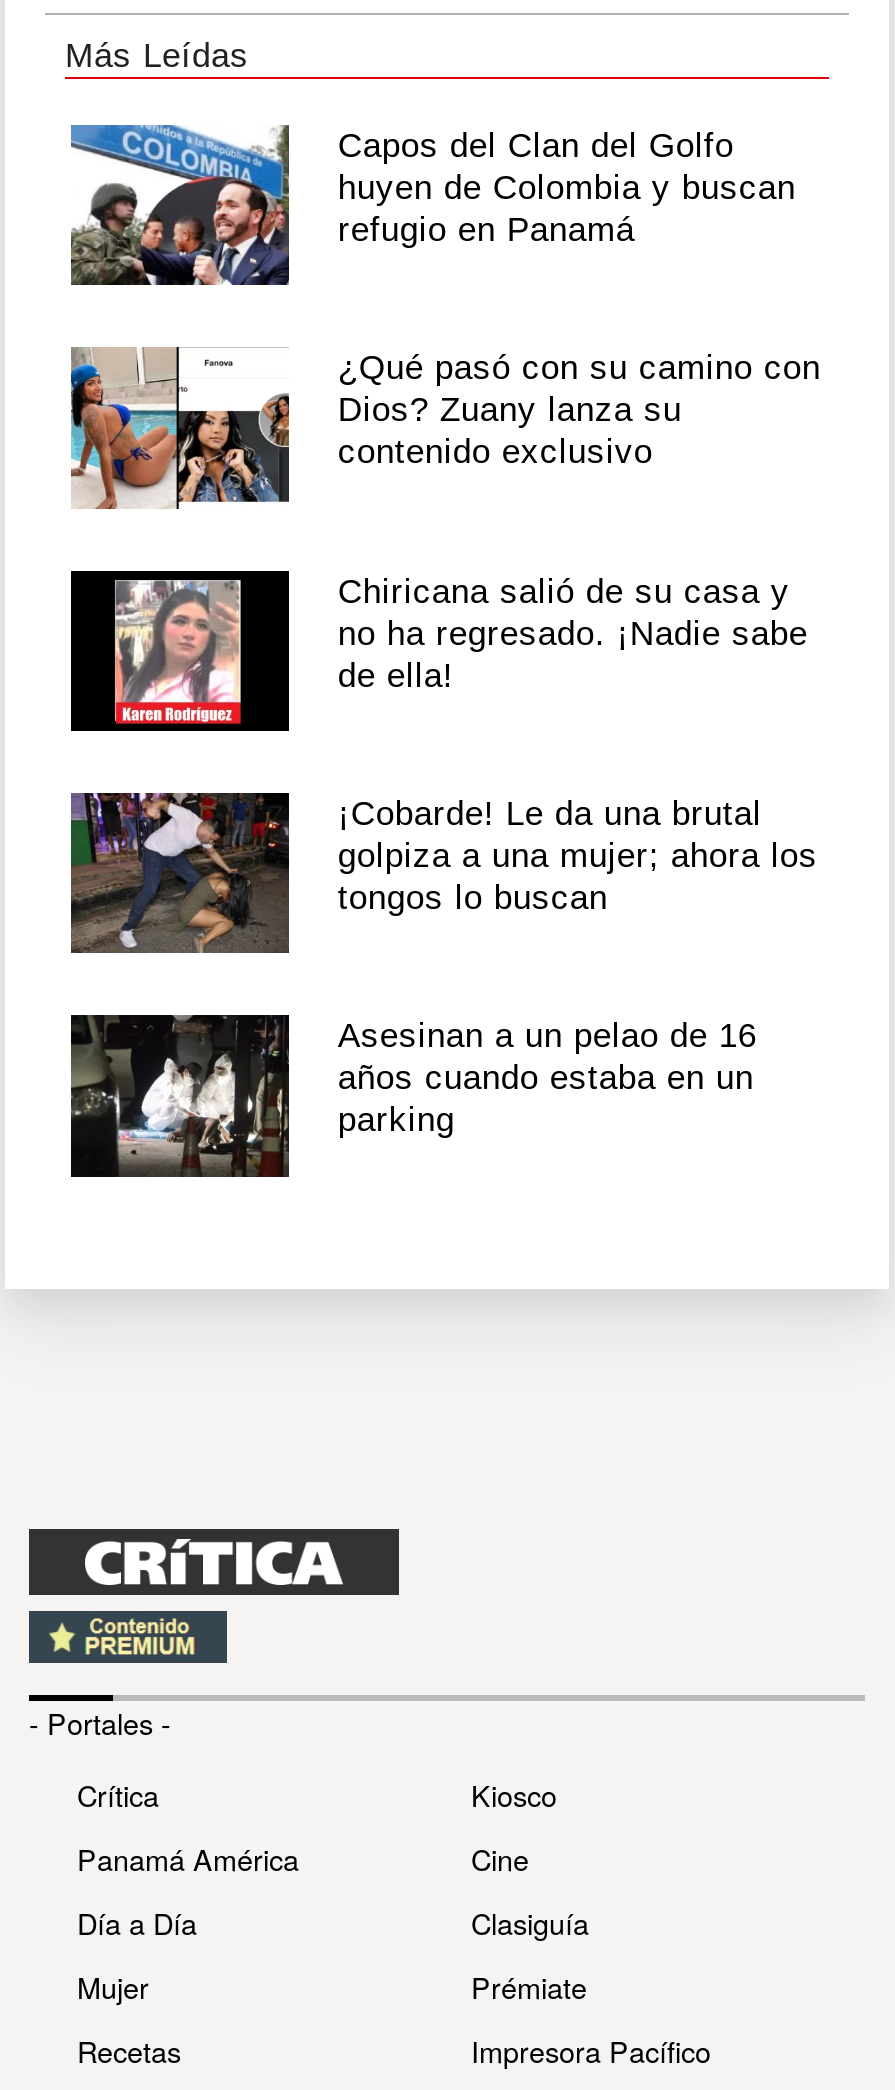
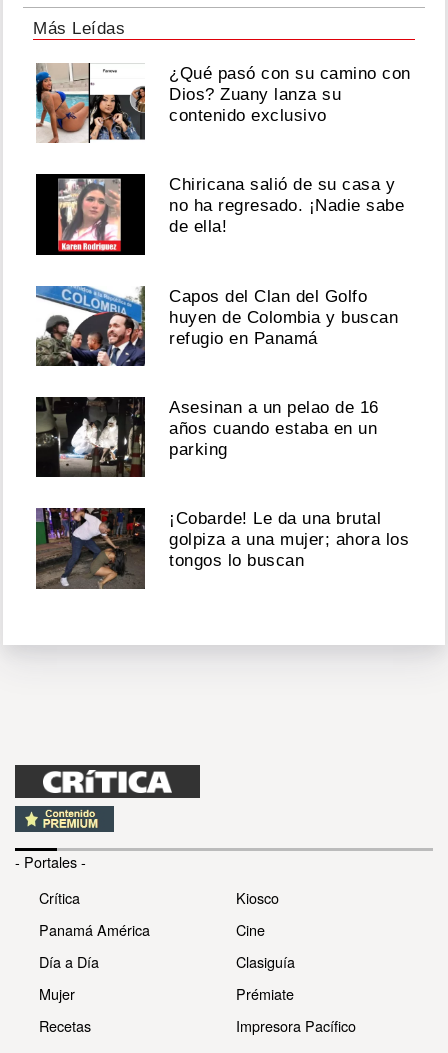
moved down: [image] | Capos del Clan del Golfo | huyen de Colombia y buscan | refugio en Panamá

moved up: [image] | ¿Qué pasó con su camino con | Dios? Zuany lanza su | contenido exclusivo | Chiricana salió de su casa y | no ha regresado. ¡Nadie sabe | de ella!

moved down: [image] | ¡Cobarde! Le da una brutal | golpiza a una mujer; ahora los | tongos lo buscan

moved up: [image] | Asesinan a un pelao de 16 | años cuando estaba en un | parking
